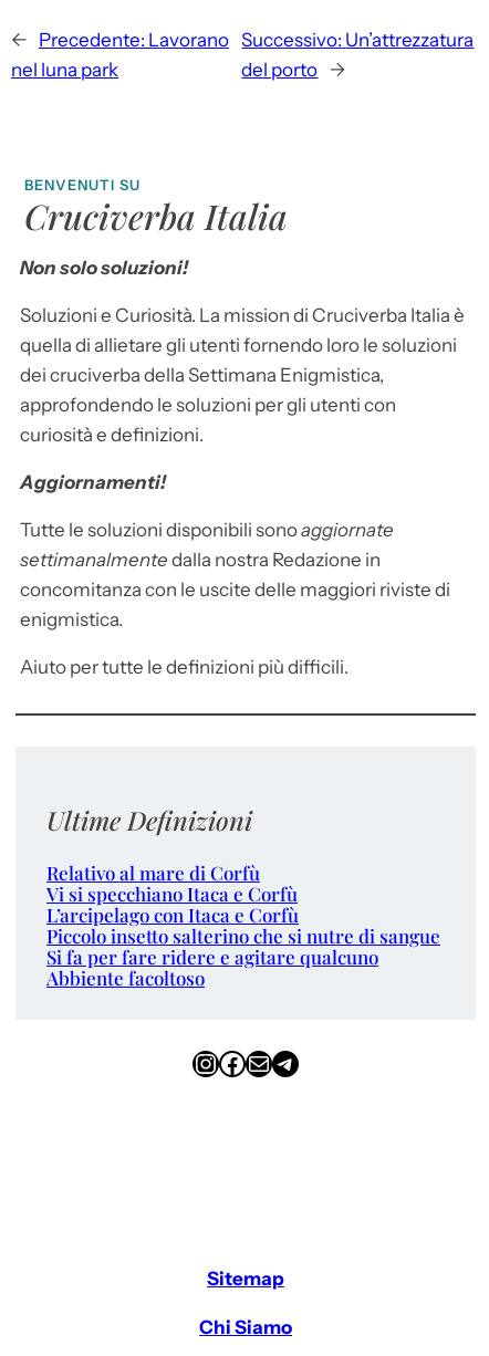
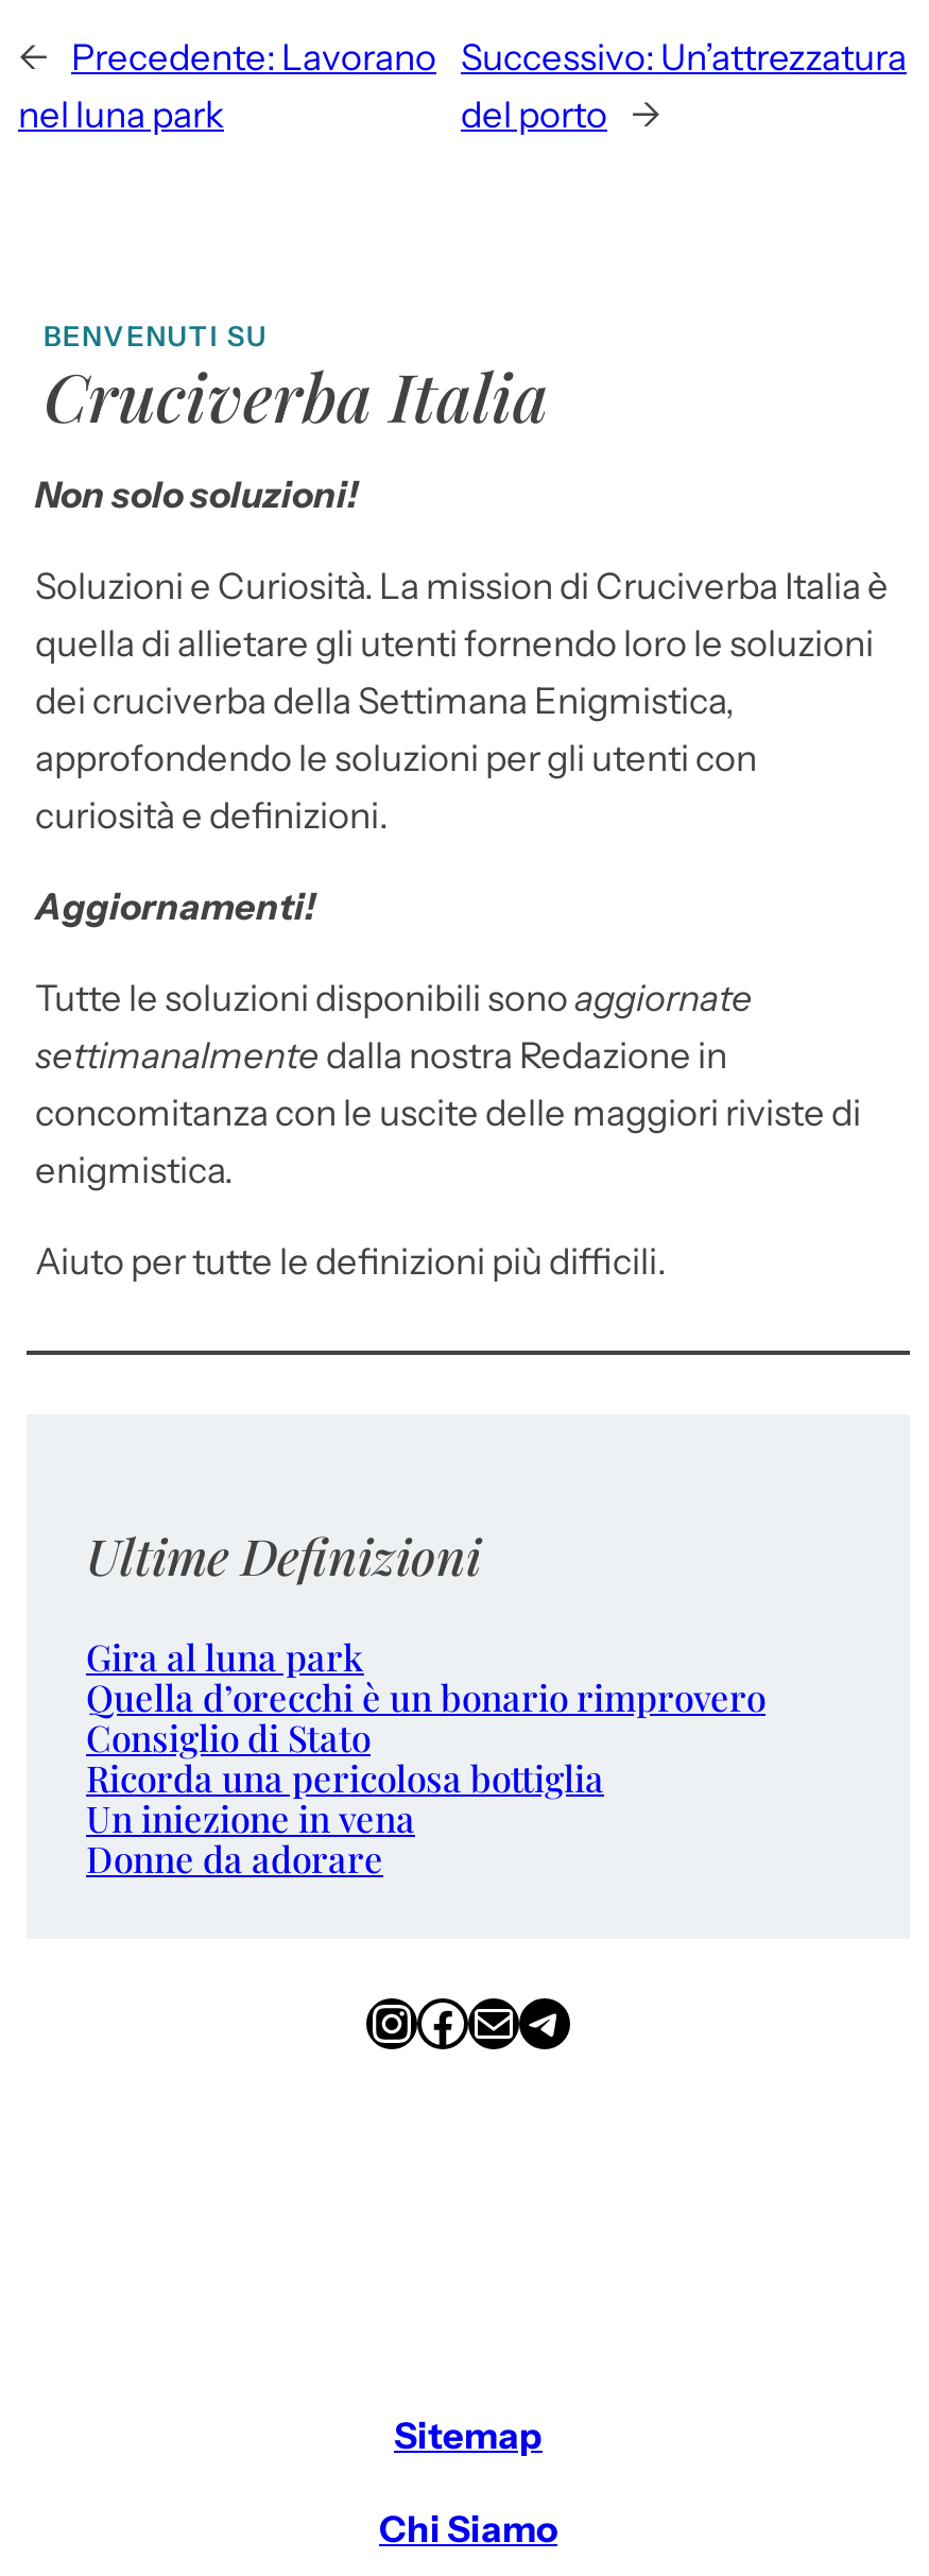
- Relativo al mare di Corfù
- Vi si specchiano Itaca e Corfù
- L’arcipelago con Itaca e Corfù
- Piccolo insetto salterino che si nutre di sangue
- Si fa per fare ridere e agitare qualcuno
- Abbiente facoltoso
+ Gira al luna park
+ Quella d’orecchi è un bonario rimprovero
+ Consiglio di Stato
+ Ricorda una pericolosa bottiglia
+ Un iniezione in vena
+ Donne da adorare
